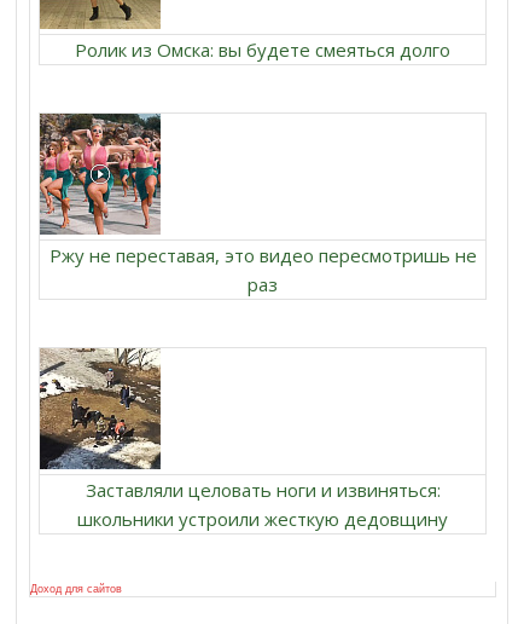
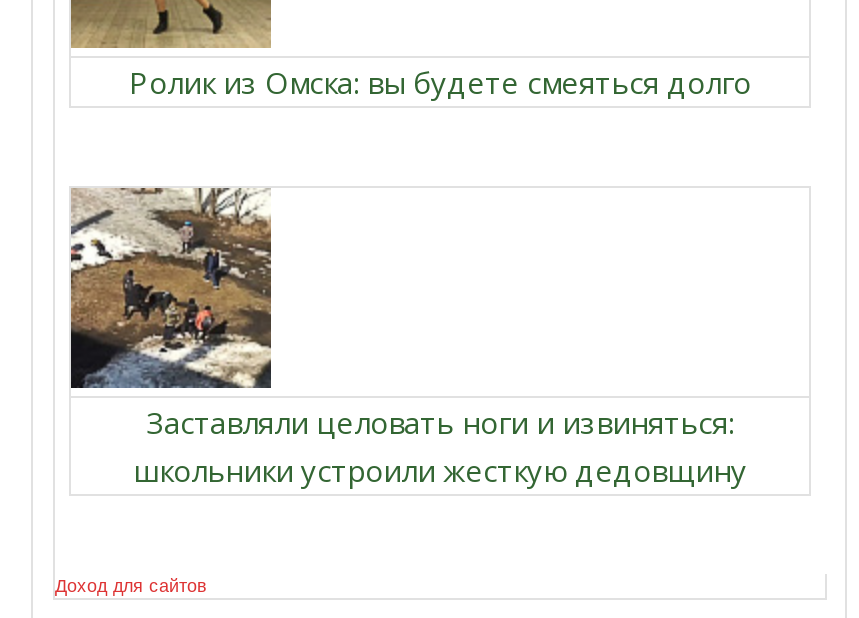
- [image]
- Ржу не переставая, это видео пересмотришь не
- раз
